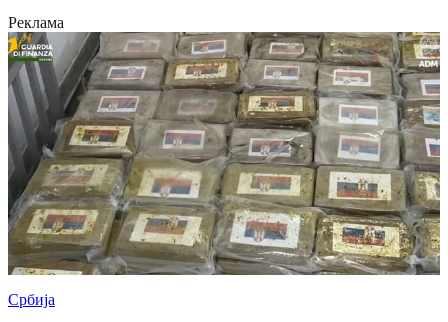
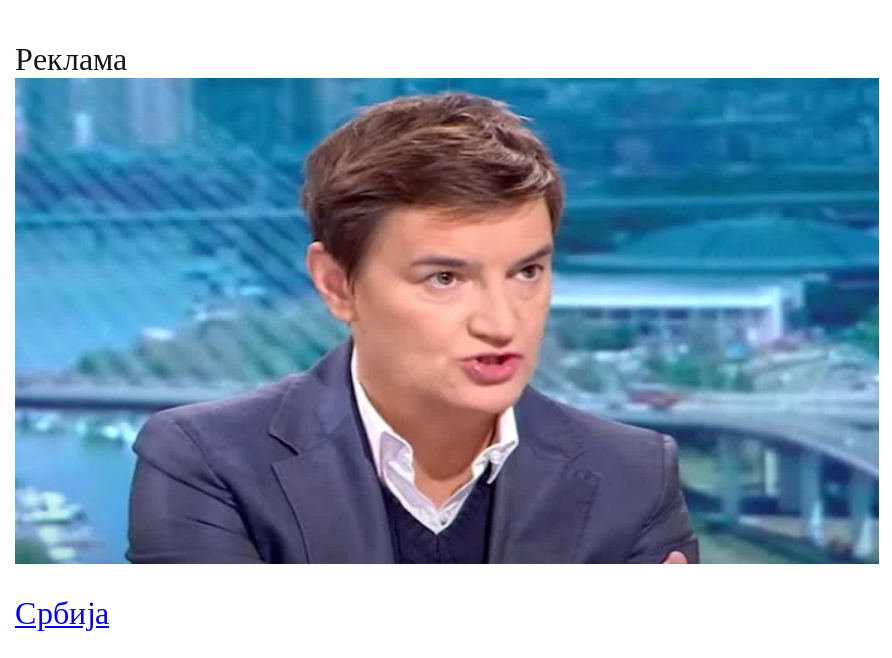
- [image]
+ [image]
